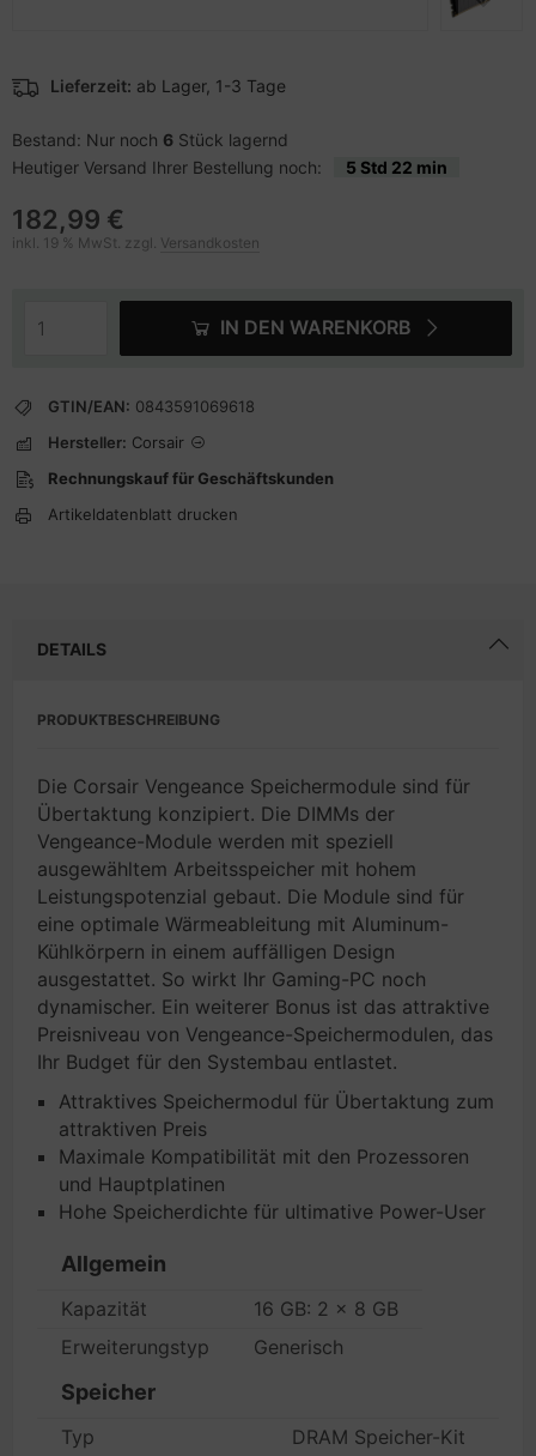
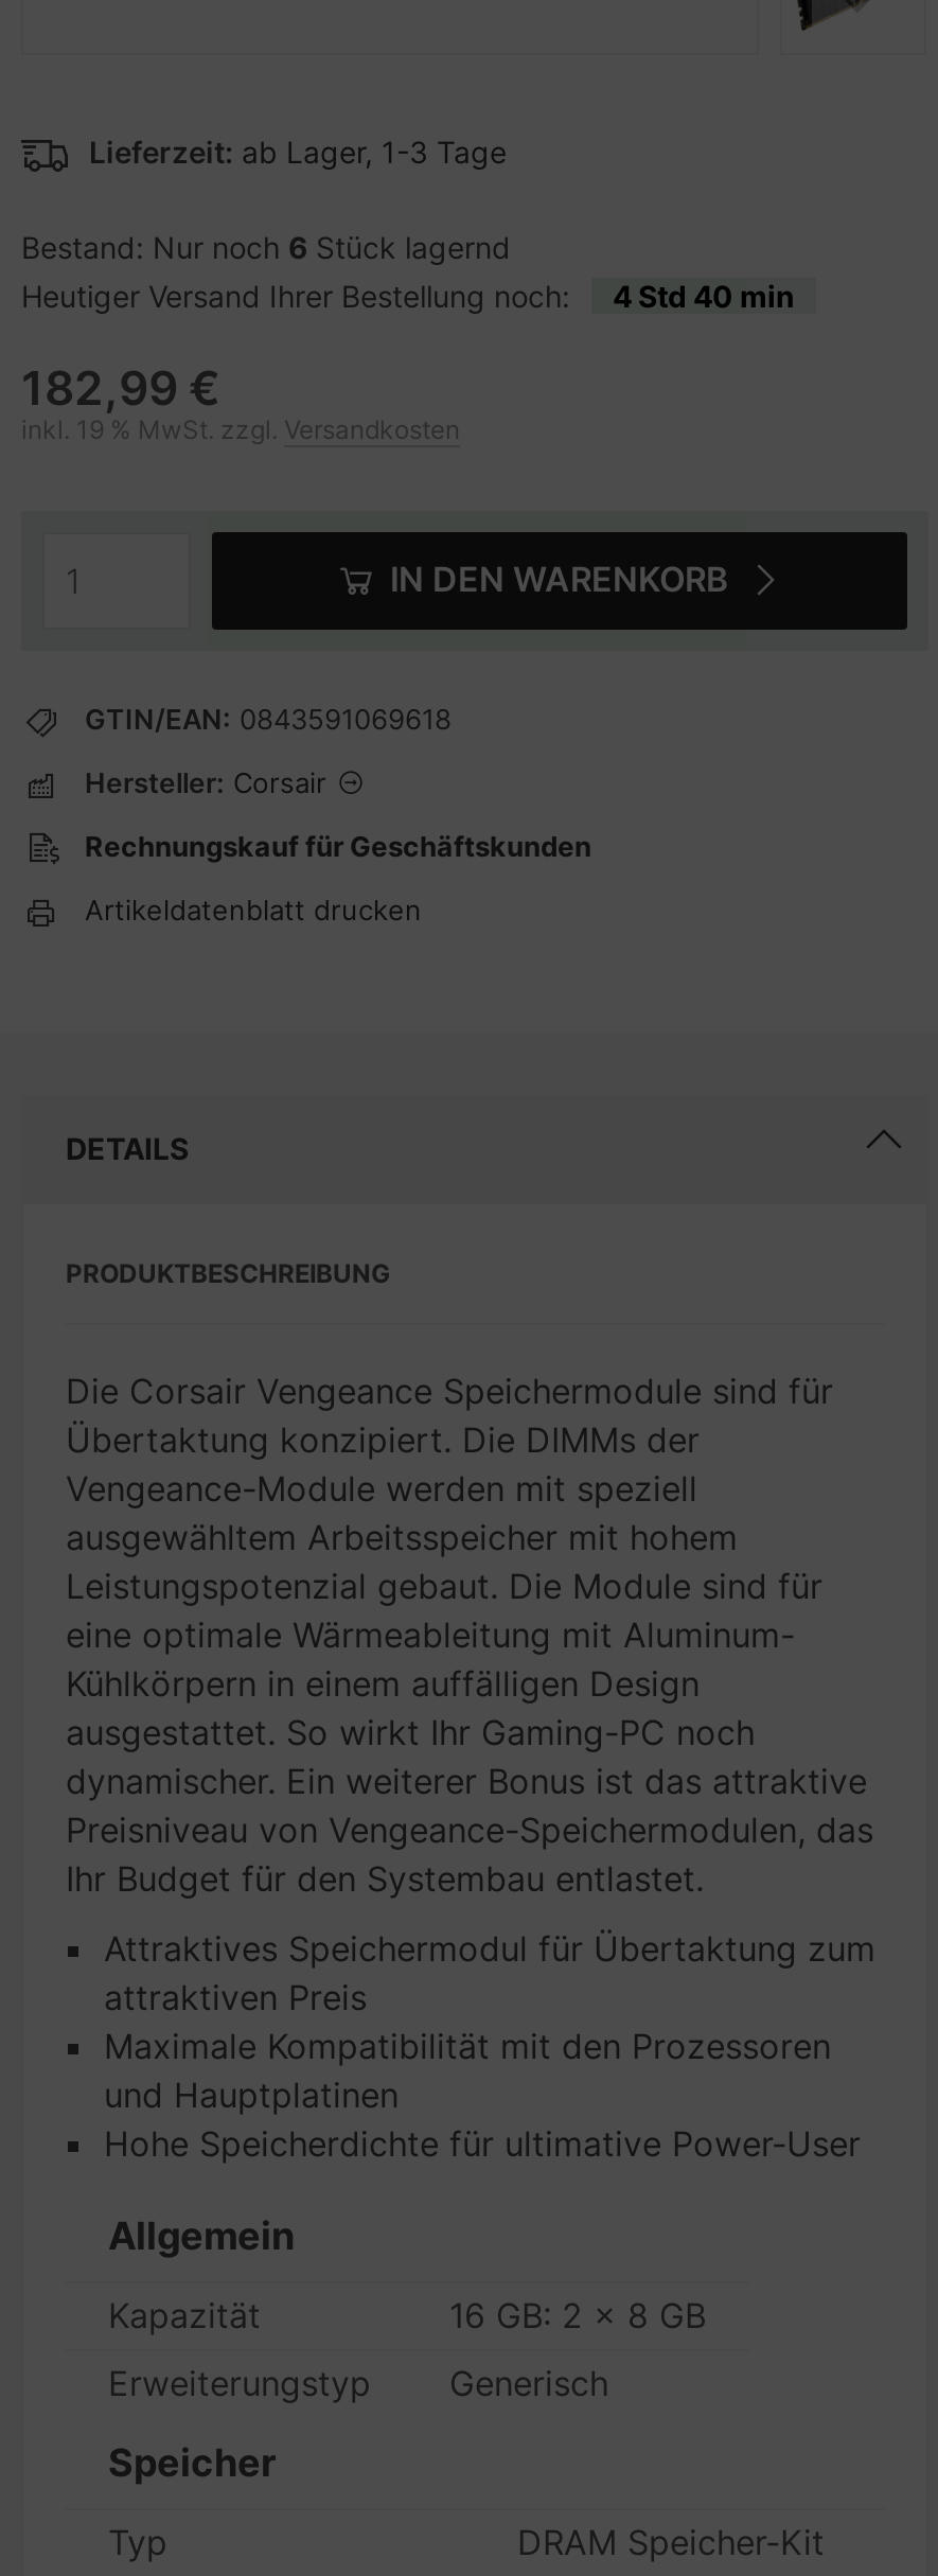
- Heutiger Versand Ihrer Bestellung noch: 5 Std 22 min
+ Heutiger Versand Ihrer Bestellung noch: 4 Std 40 min
